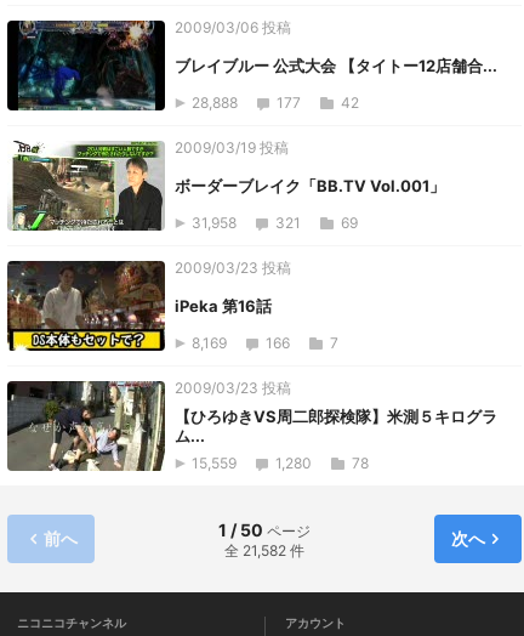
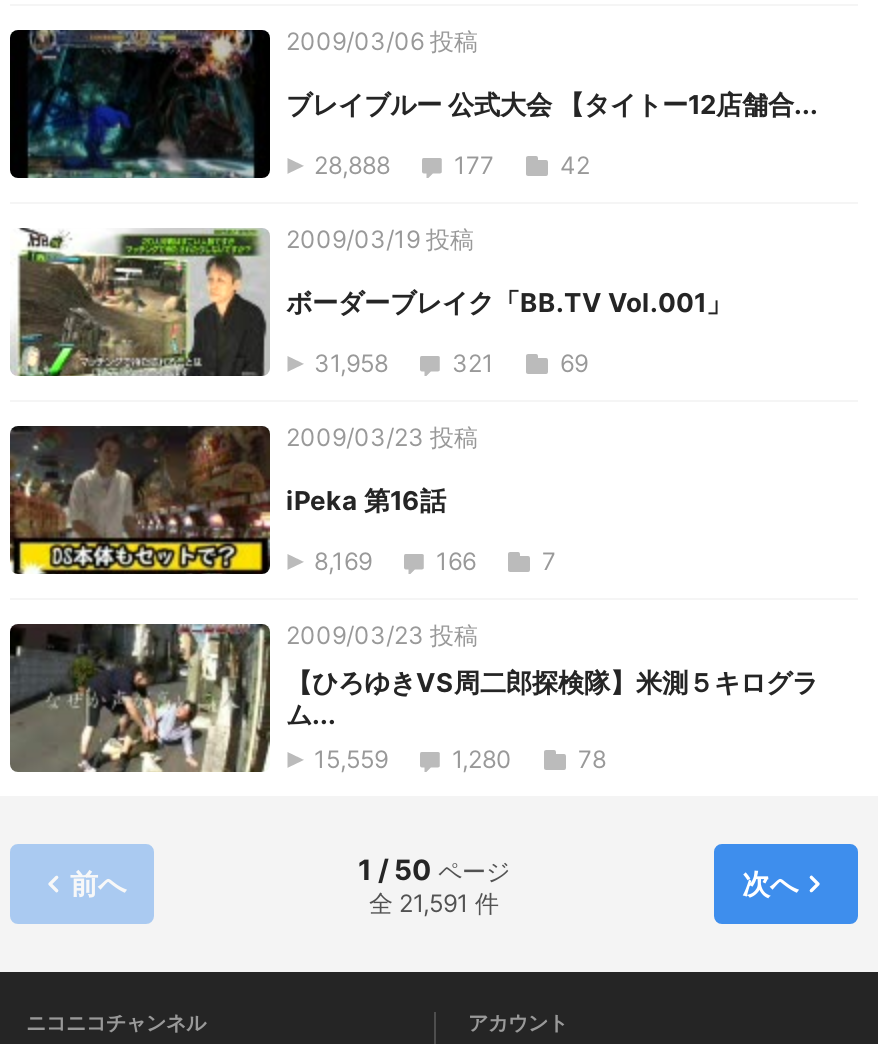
- 全 21,582 件
+ 全 21,591 件
